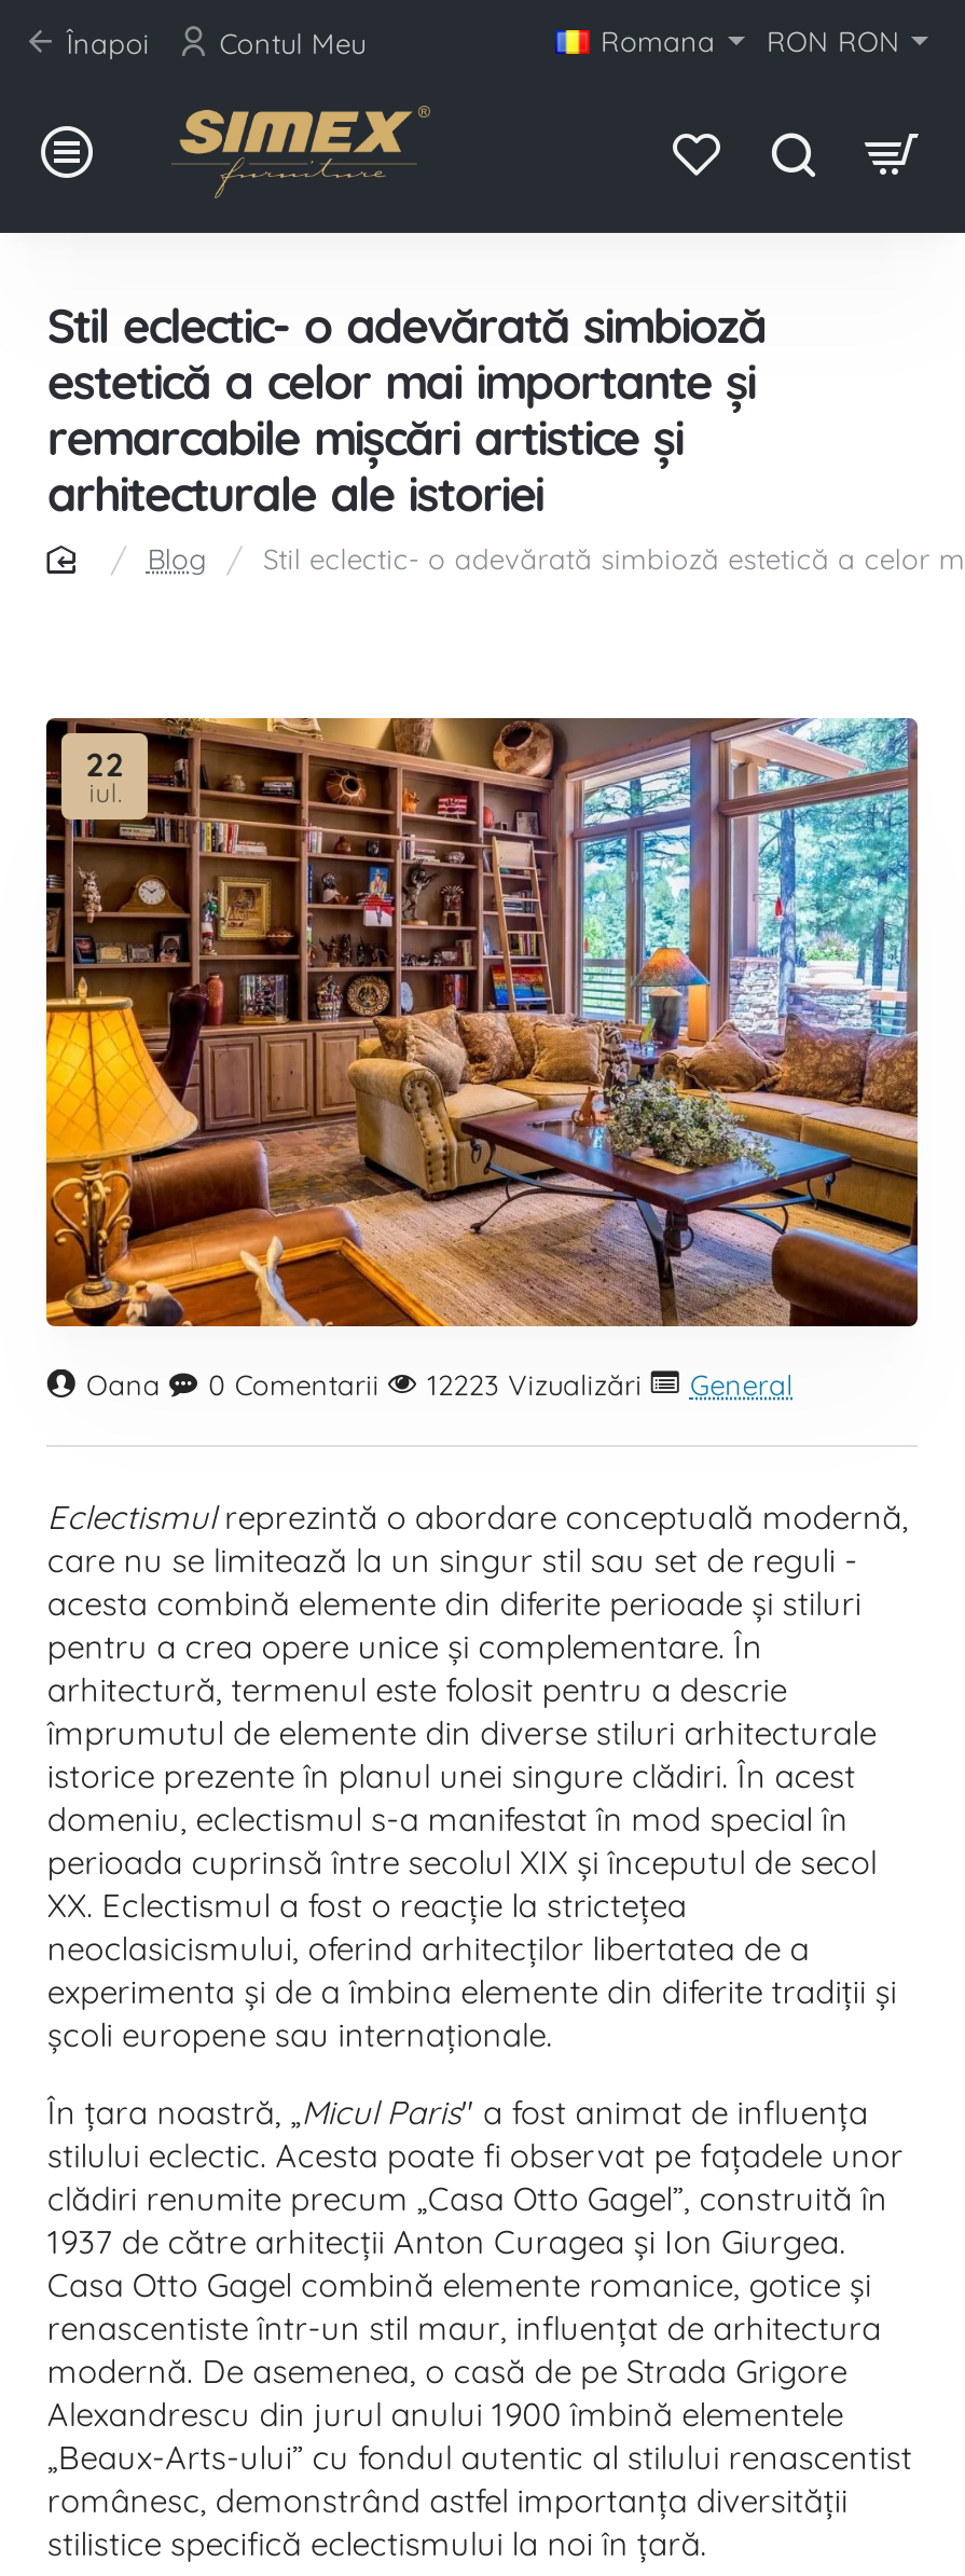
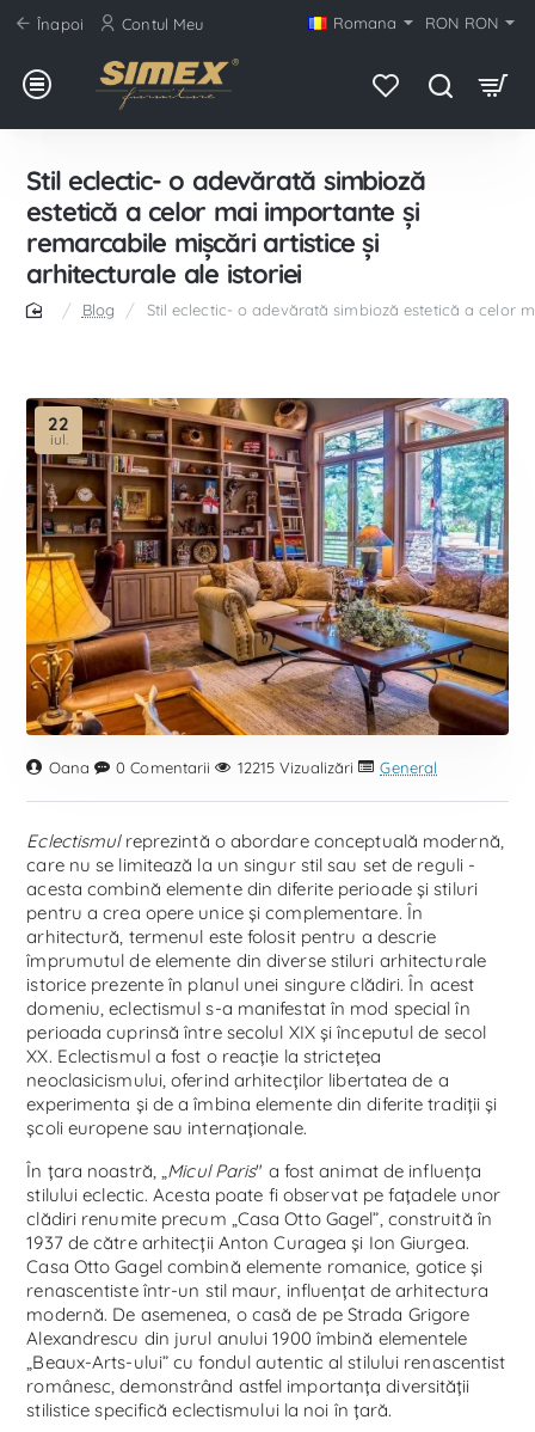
- Oana 0 Comentarii 12223 Vizualizări General
+ Oana 0 Comentarii 12215 Vizualizări General
